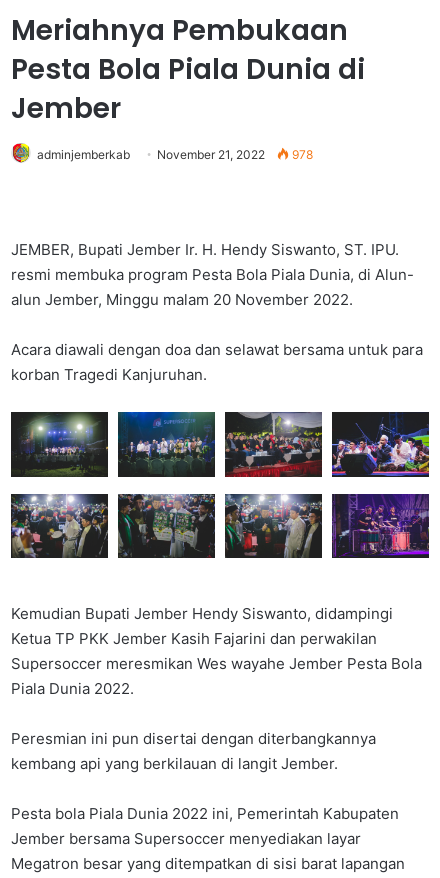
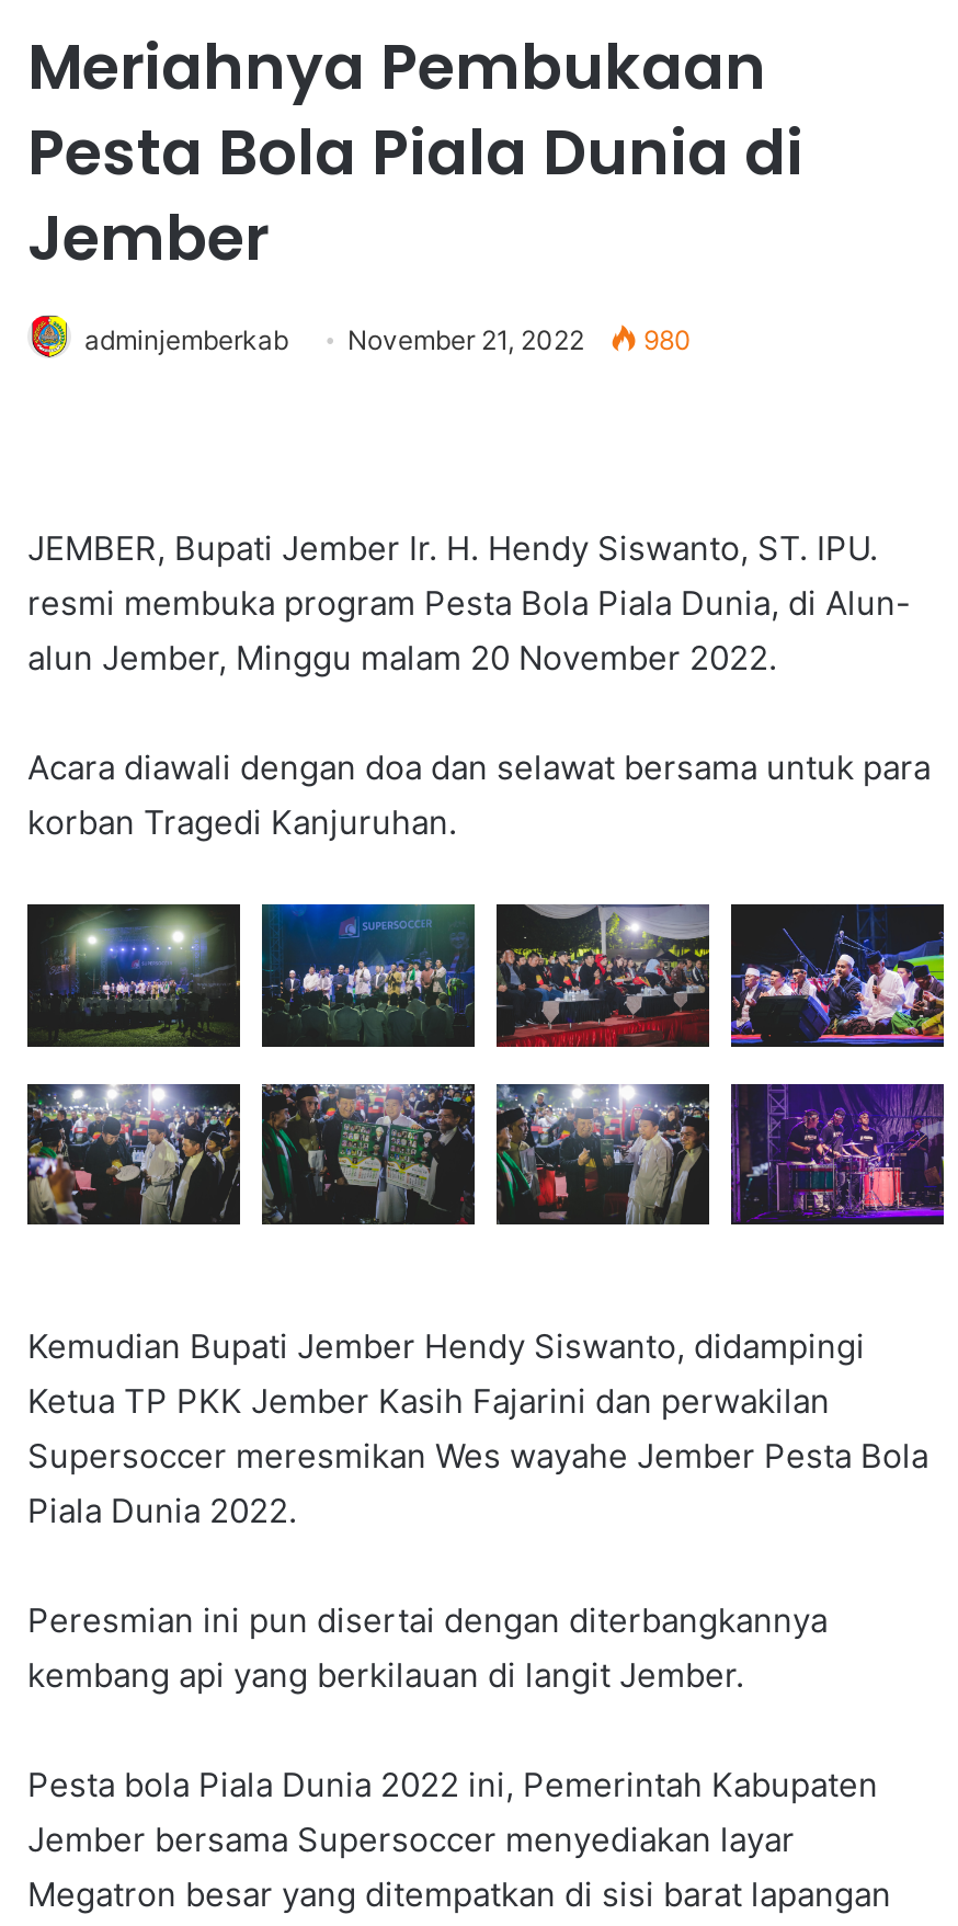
- adminjemberkab November 21, 2022 978
+ adminjemberkab November 21, 2022 980
